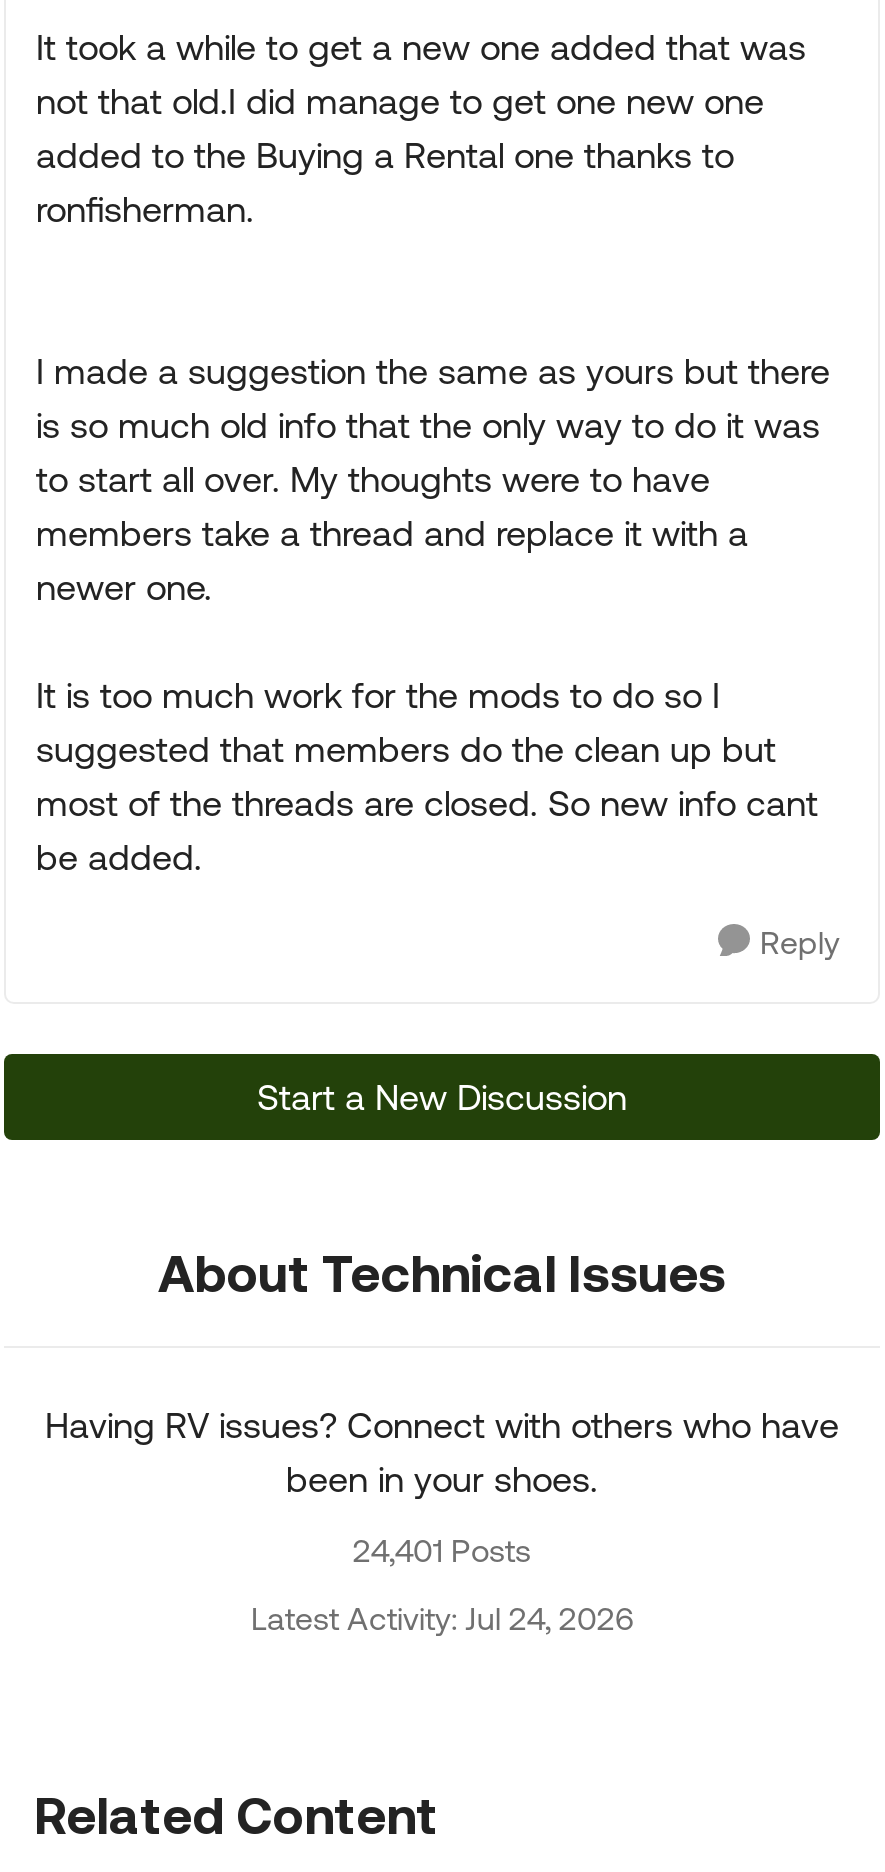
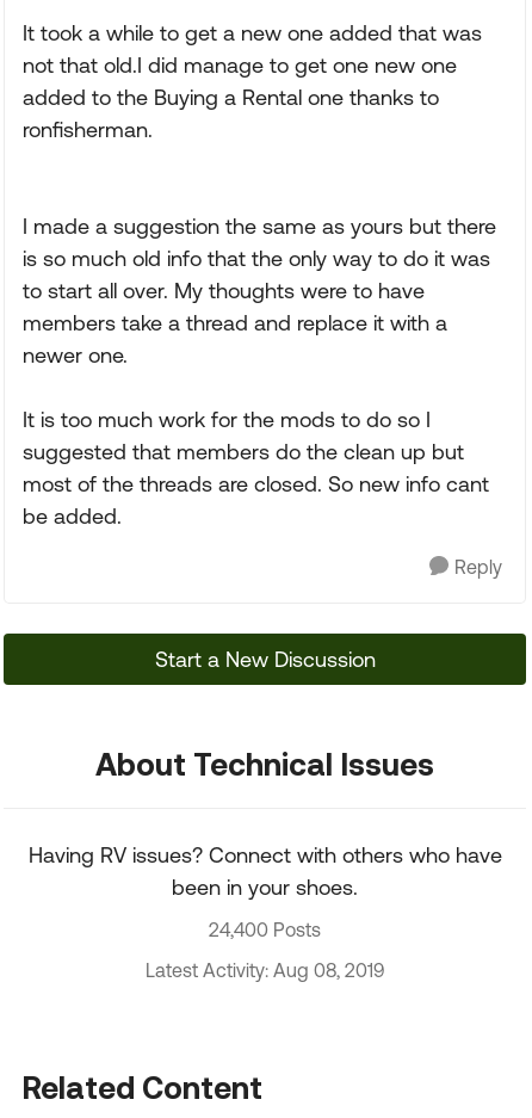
- 24,401 Posts
+ 24,400 Posts

- Latest Activity: Jul 24, 2026
+ Latest Activity: Aug 08, 2019
